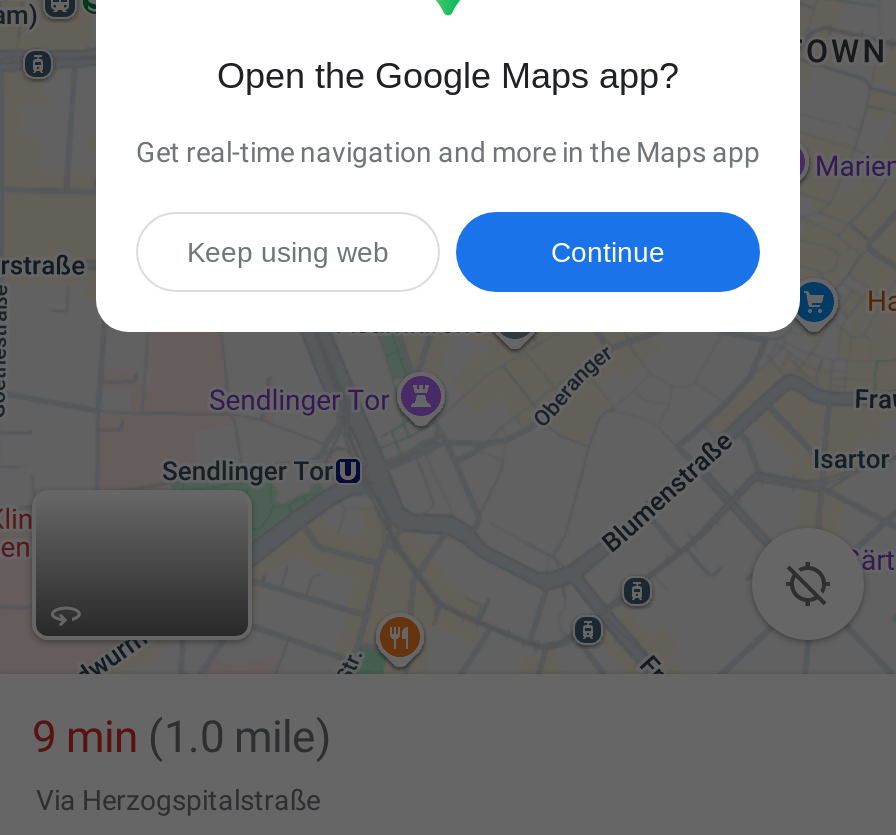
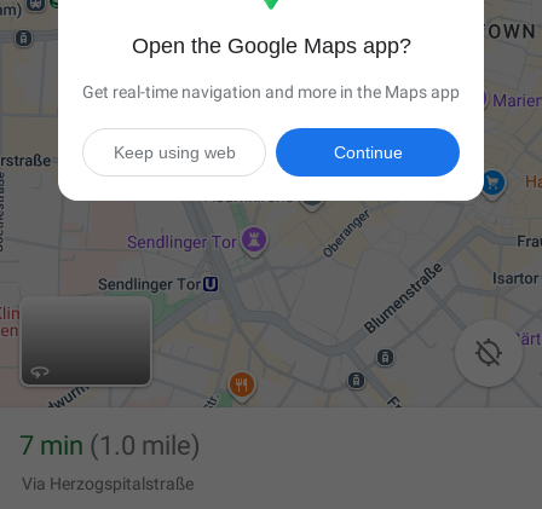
- 9 min (1.0 mile)
+ 7 min (1.0 mile)
